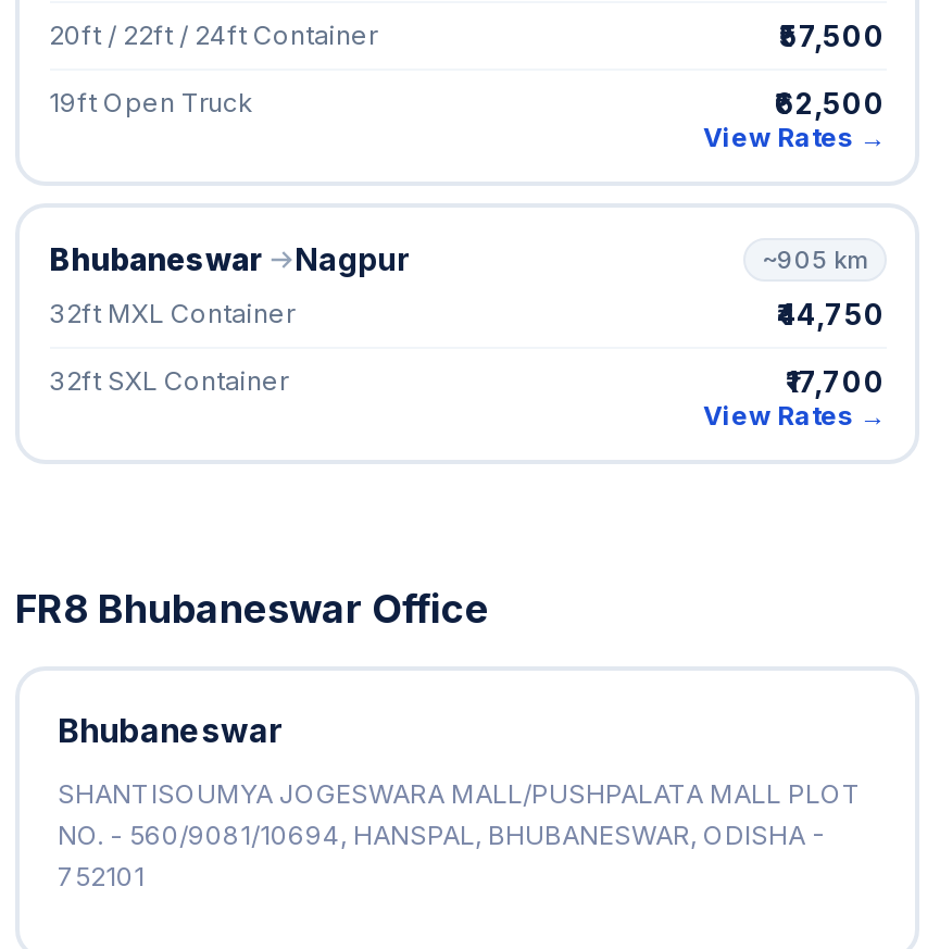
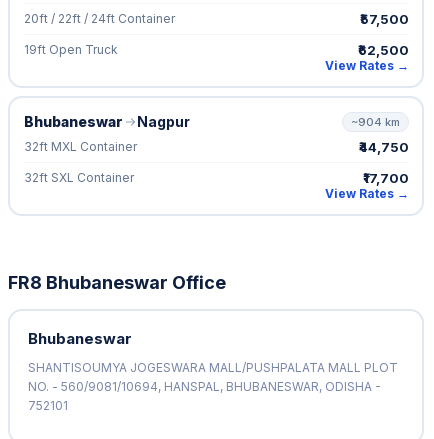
- ~905 km
+ ~904 km
